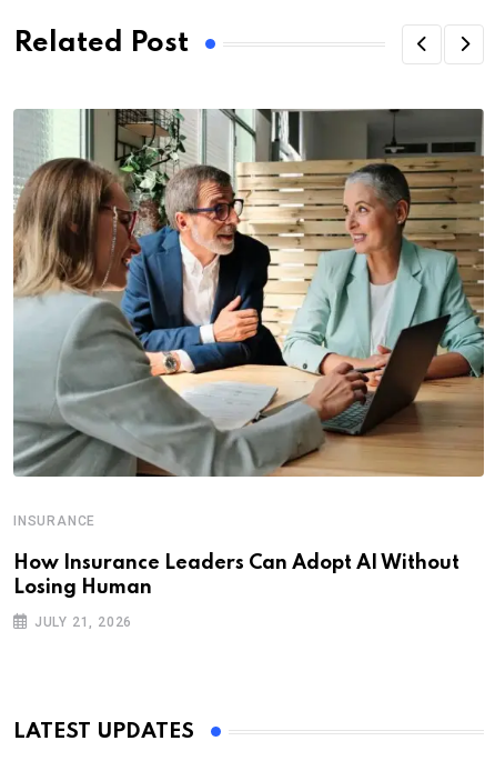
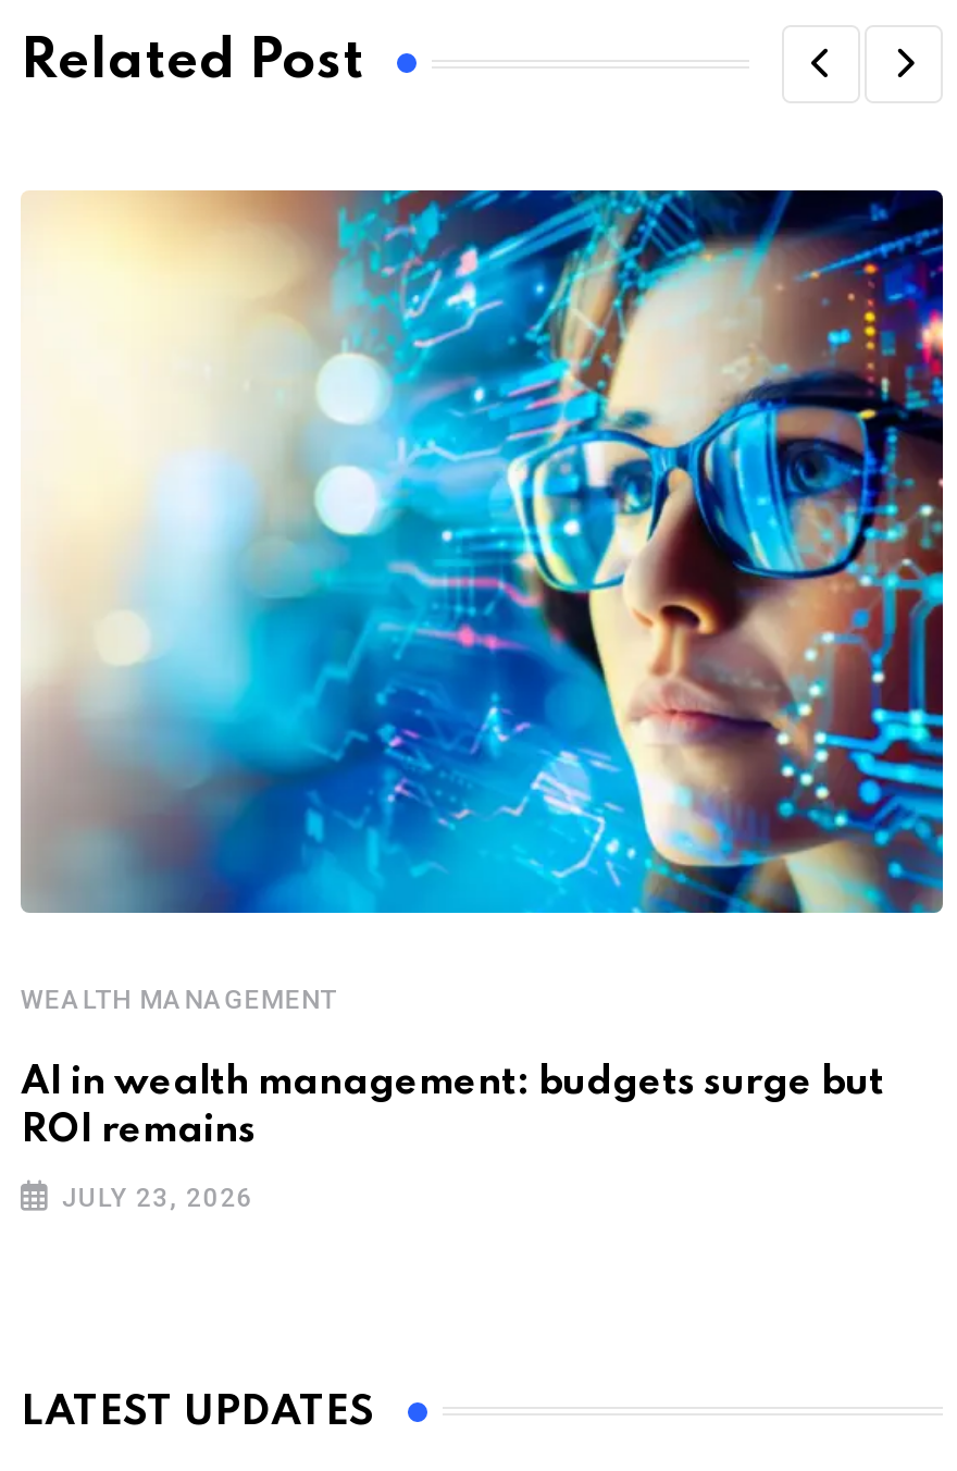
- [image]
- INSURANCE
+ [image]
+ WEALTH MANAGEMENT

- How Insurance Leaders Can Adopt AI Without
- Losing Human
+ AI in wealth management: budgets surge but
+ ROI remains

- JULY 21, 2026
+ JULY 23, 2026
